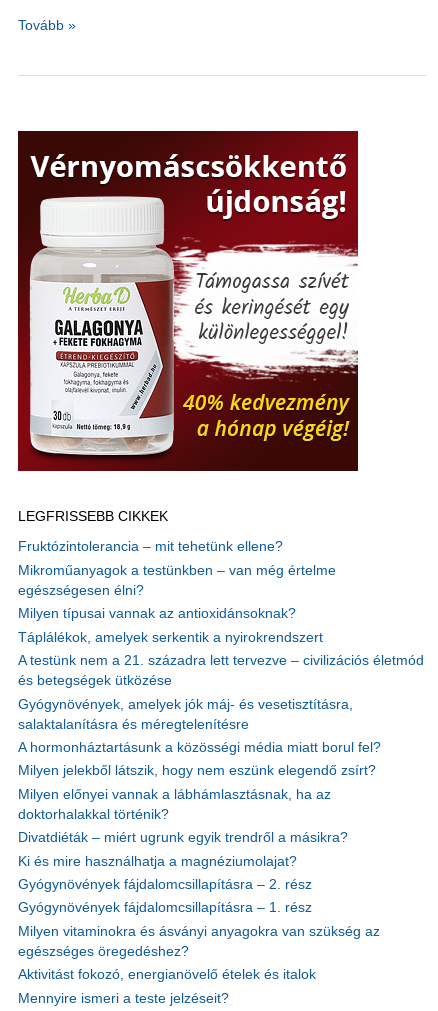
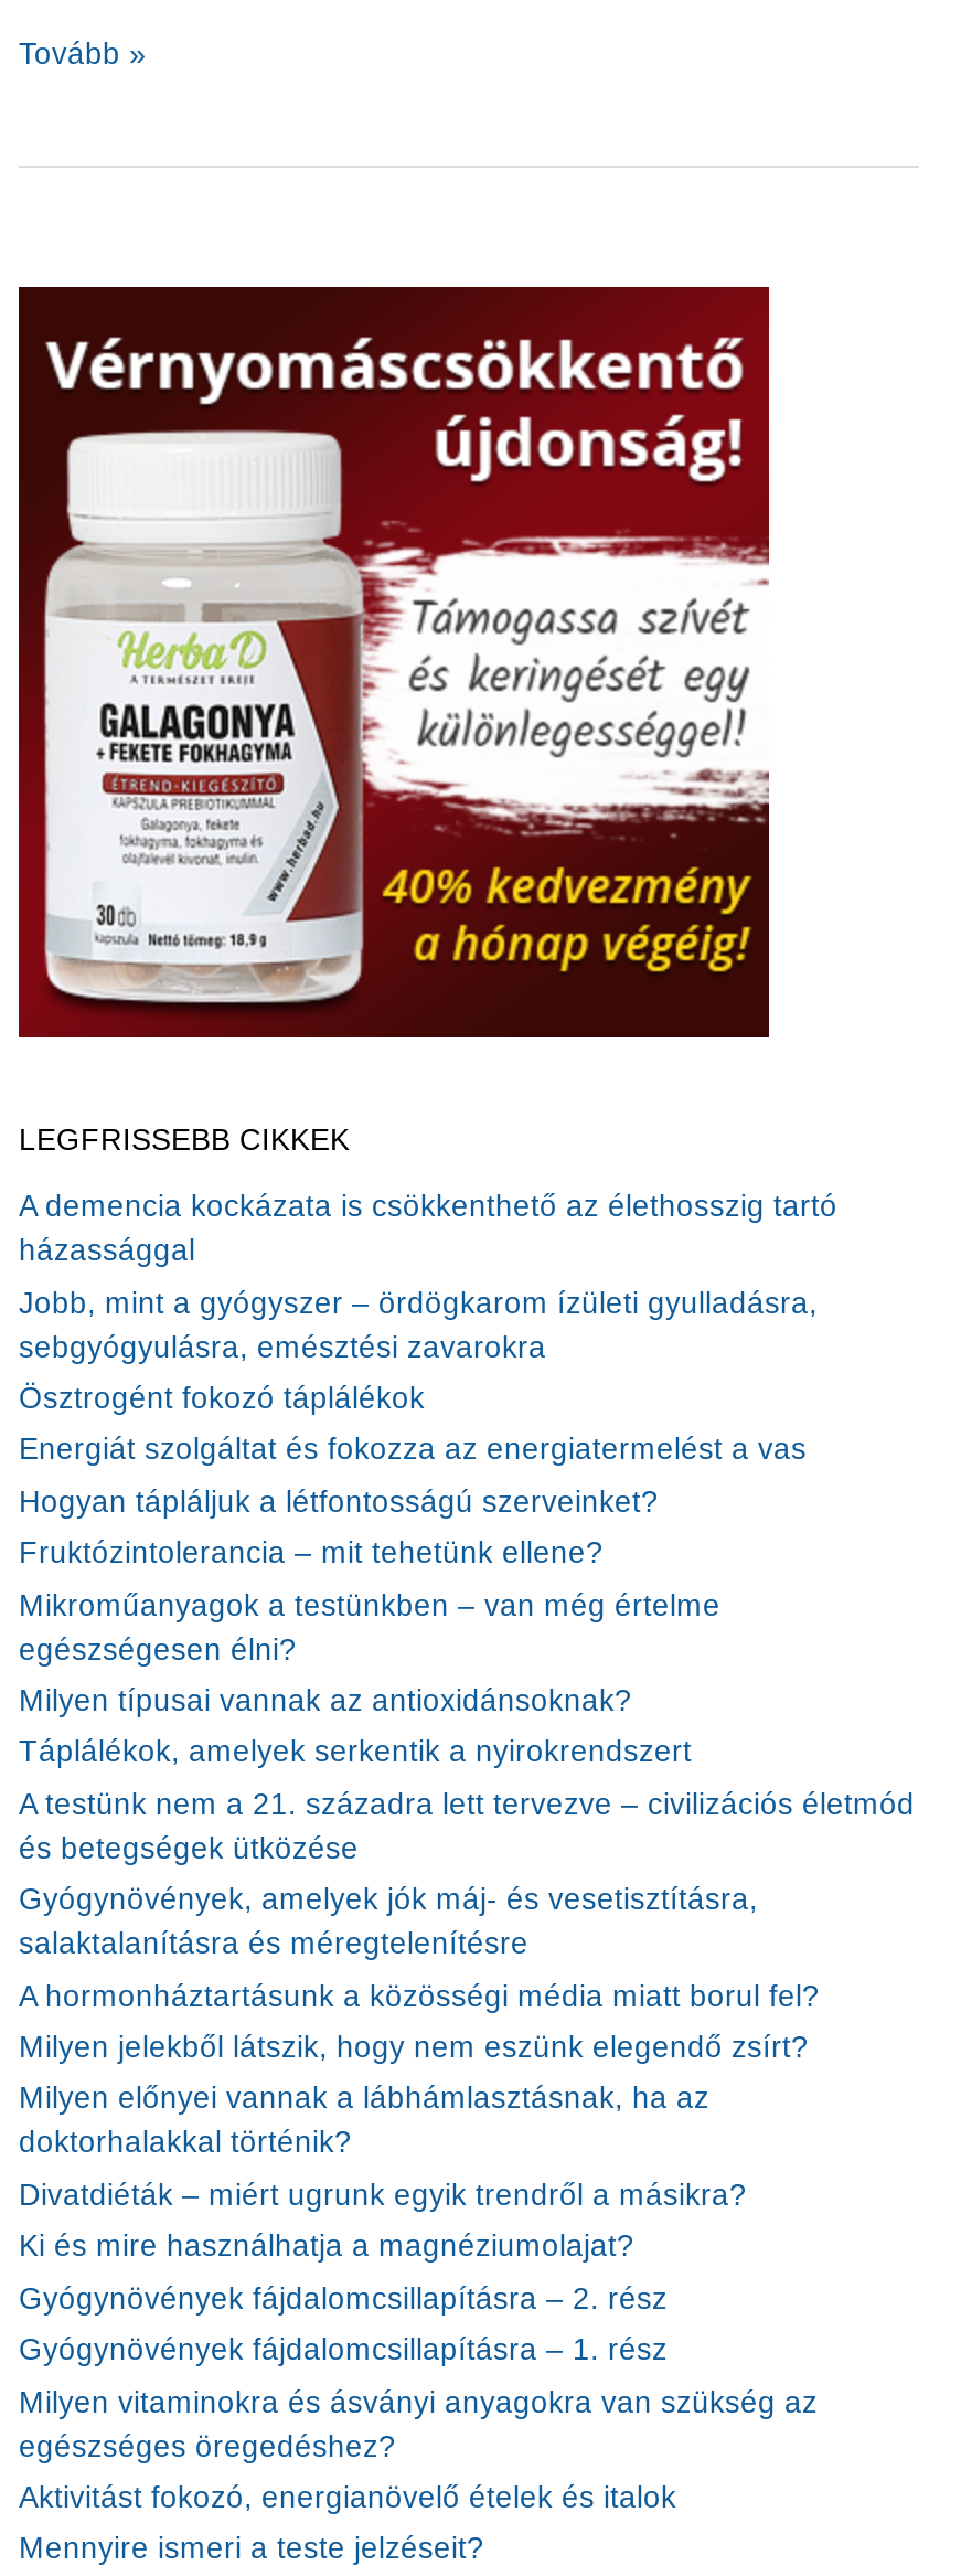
+ A demencia kockázata is csökkenthető az élethosszig tartó
+ házassággal
+ Jobb, mint a gyógyszer – ördögkarom ízületi gyulladásra,
+ sebgyógyulásra, emésztési zavarokra
+ Ösztrogént fokozó táplálékok
+ Energiát szolgáltat és fokozza az energiatermelést a vas
+ Hogyan tápláljuk a létfontosságú szerveinket?
